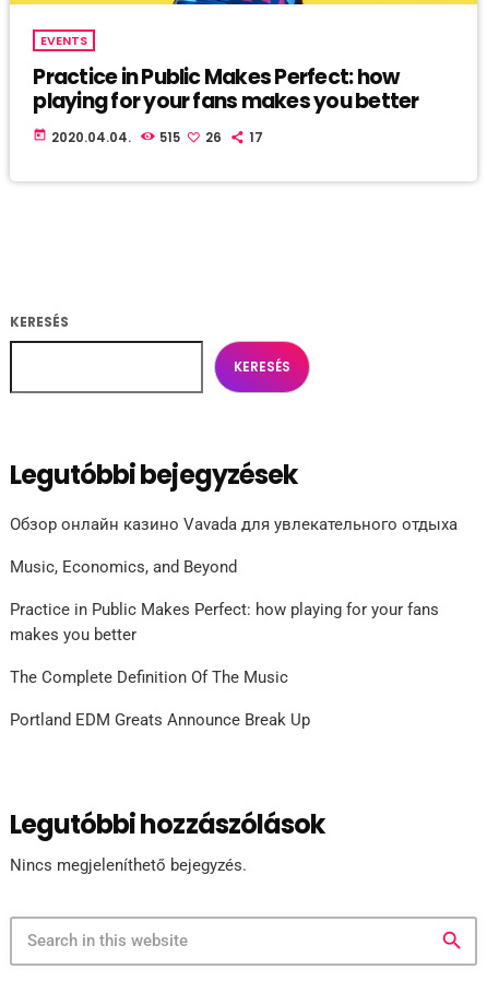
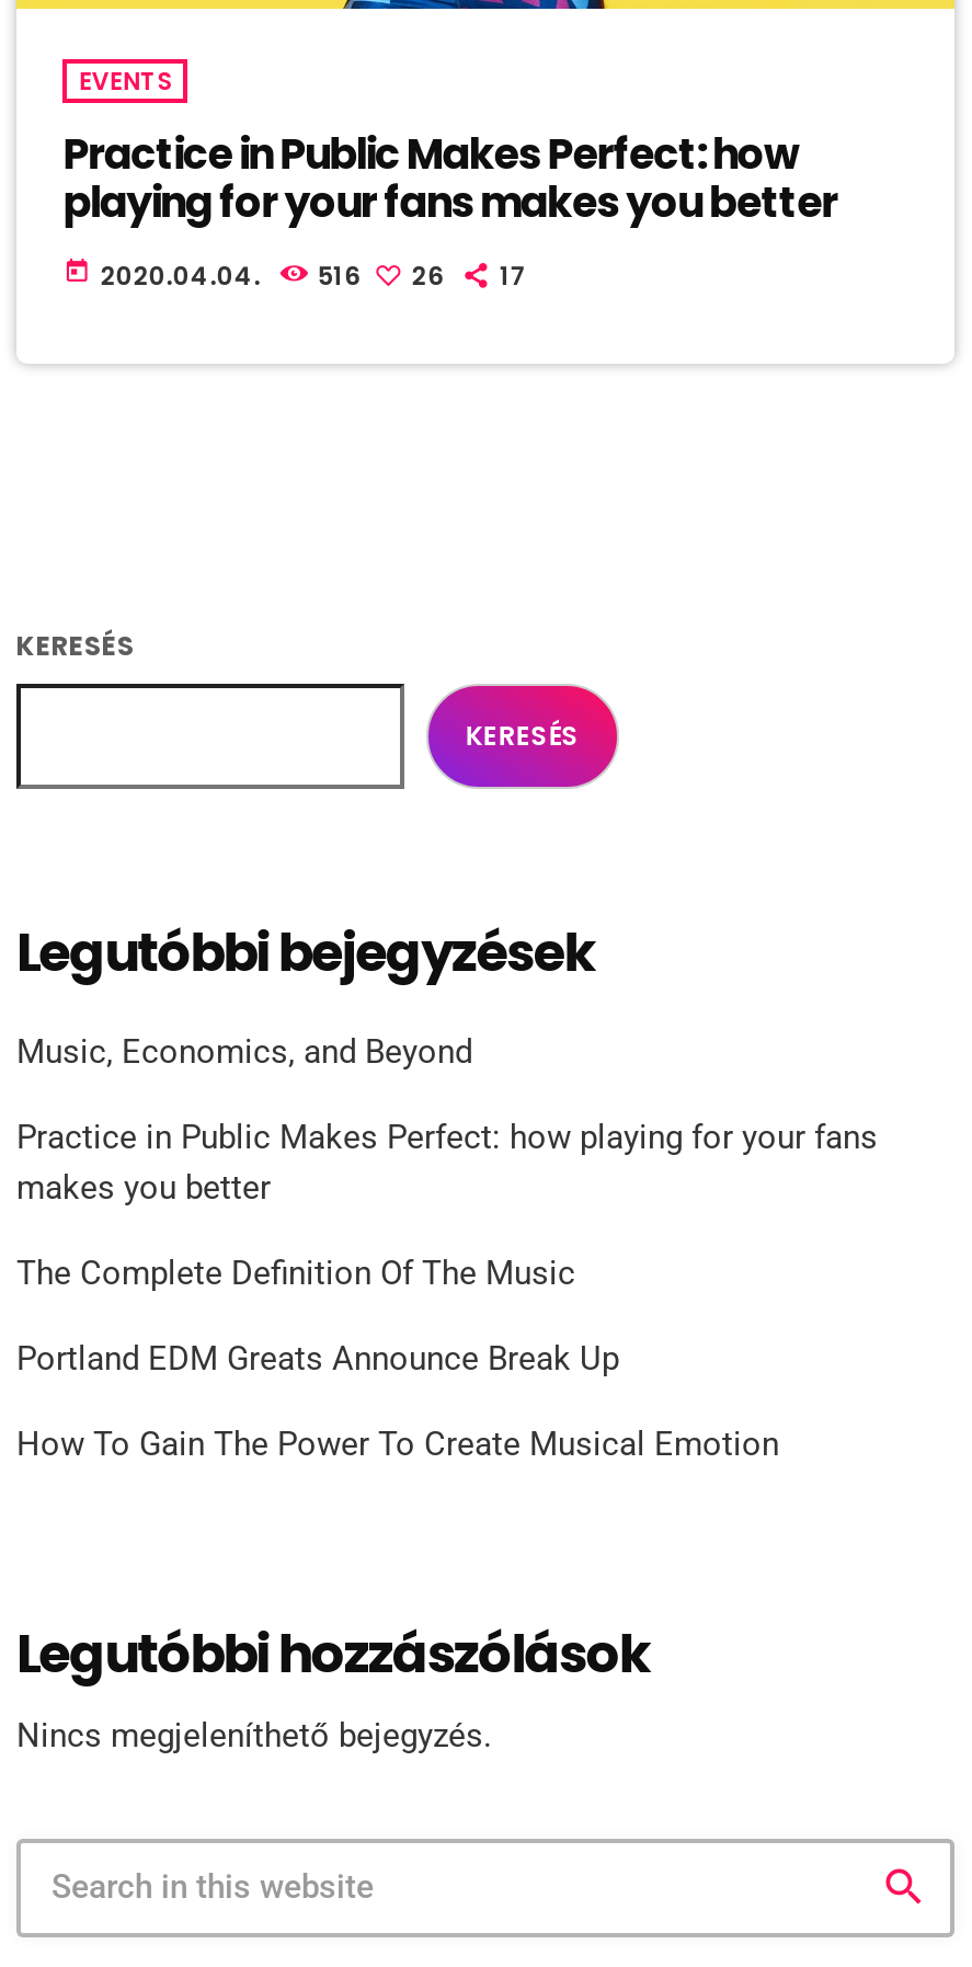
- 515
+ 516

- Обзор онлайн казино Vavada для увлекательного отдыха

moved up: Music, Economics, and Beyond | Practice in Public Makes Perfect: how playing for your fans | makes you better | The Complete Definition Of The Music | Portland EDM Greats Announce Break Up

+ How To Gain The Power To Create Musical Emotion
